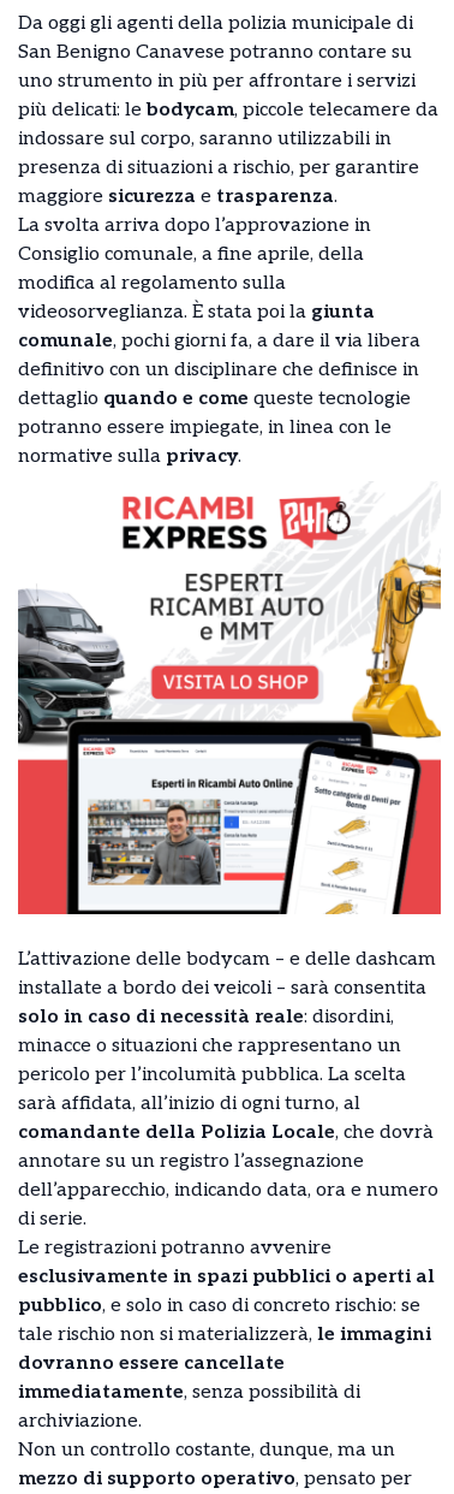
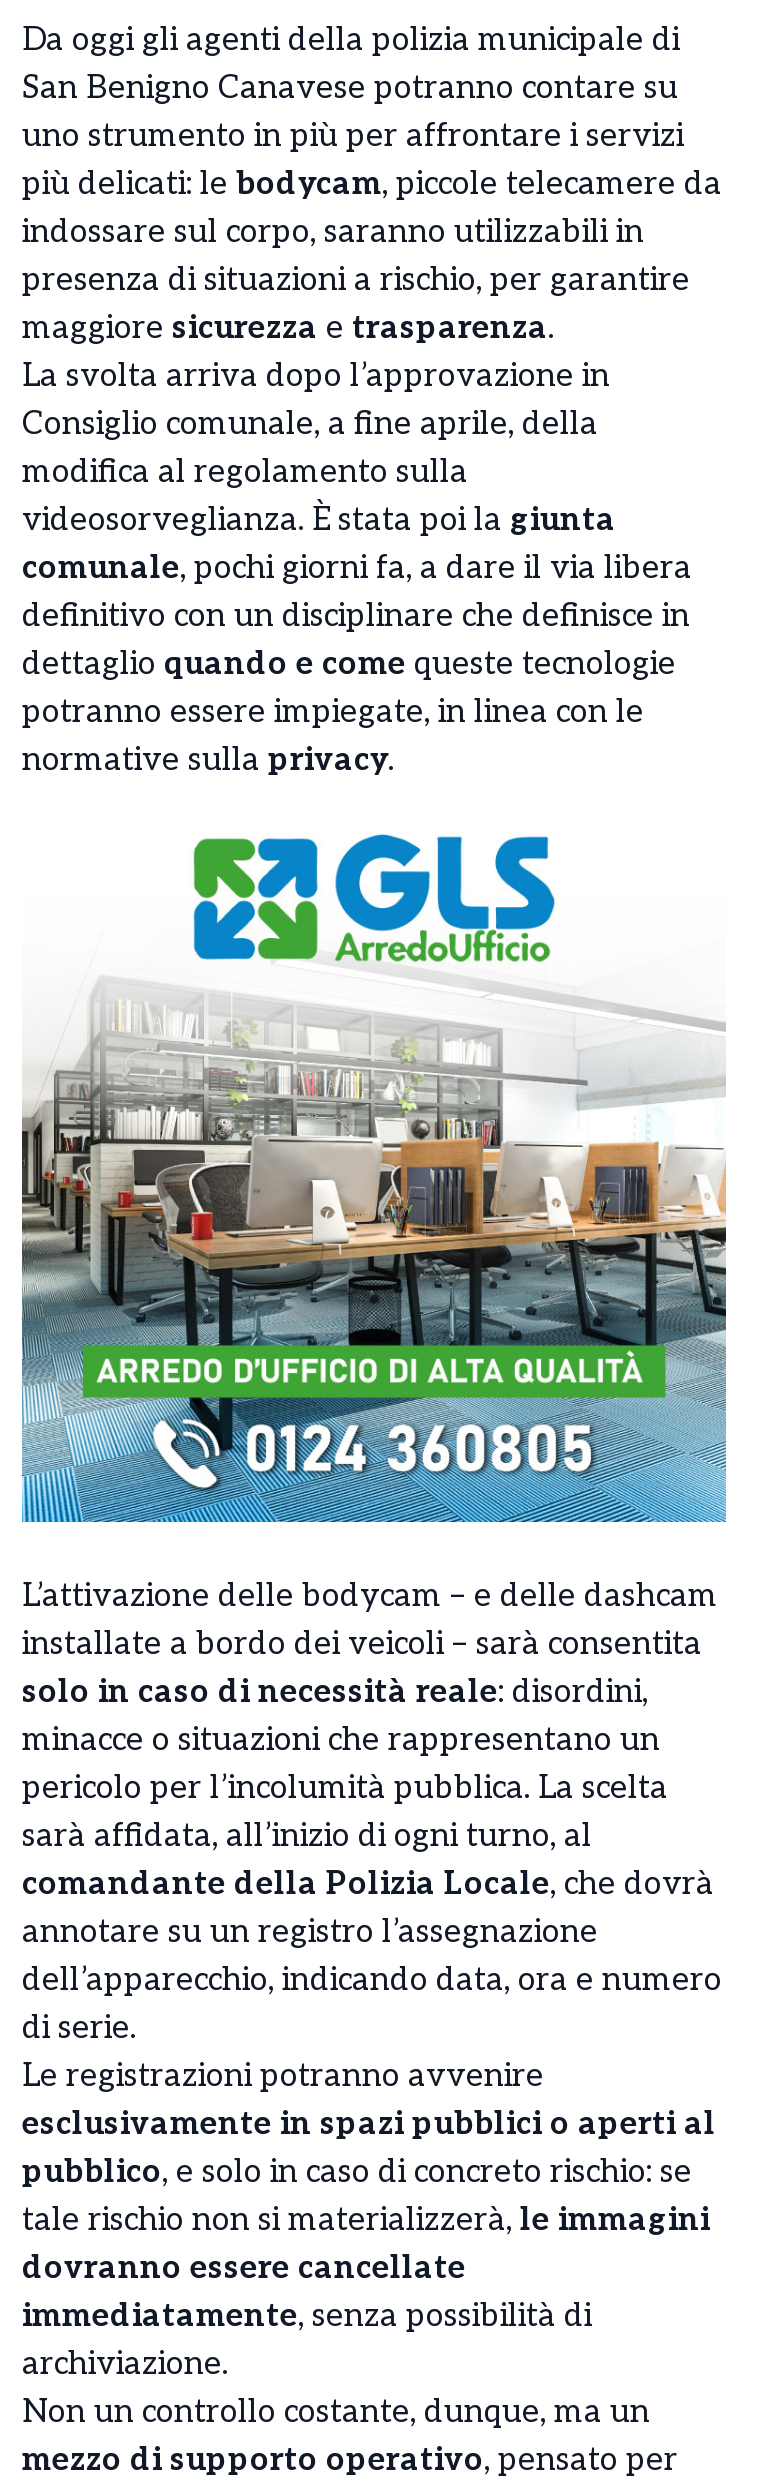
- [image]
+ [image]
